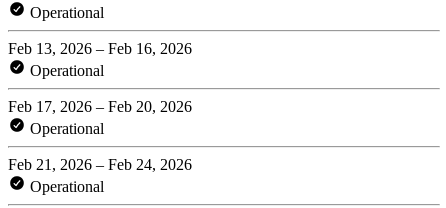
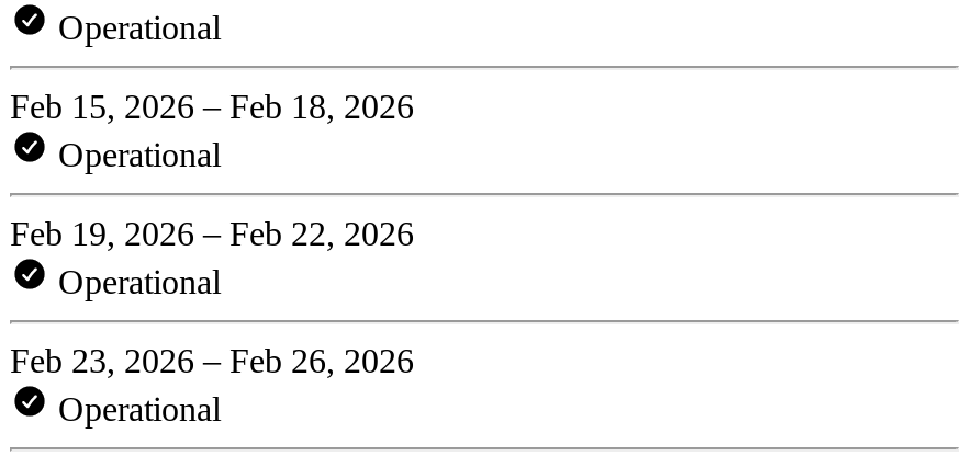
- Feb 13, 2026 – Feb 16, 2026
+ Feb 15, 2026 – Feb 18, 2026

- Feb 17, 2026 – Feb 20, 2026
+ Feb 19, 2026 – Feb 22, 2026

- Feb 21, 2026 – Feb 24, 2026
+ Feb 23, 2026 – Feb 26, 2026
